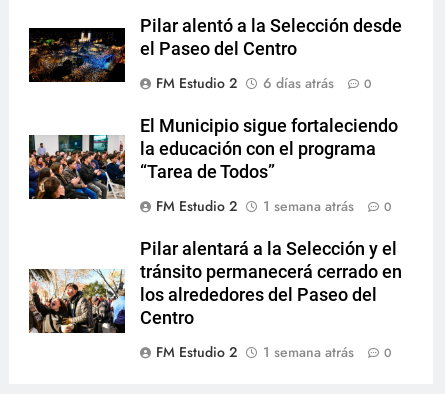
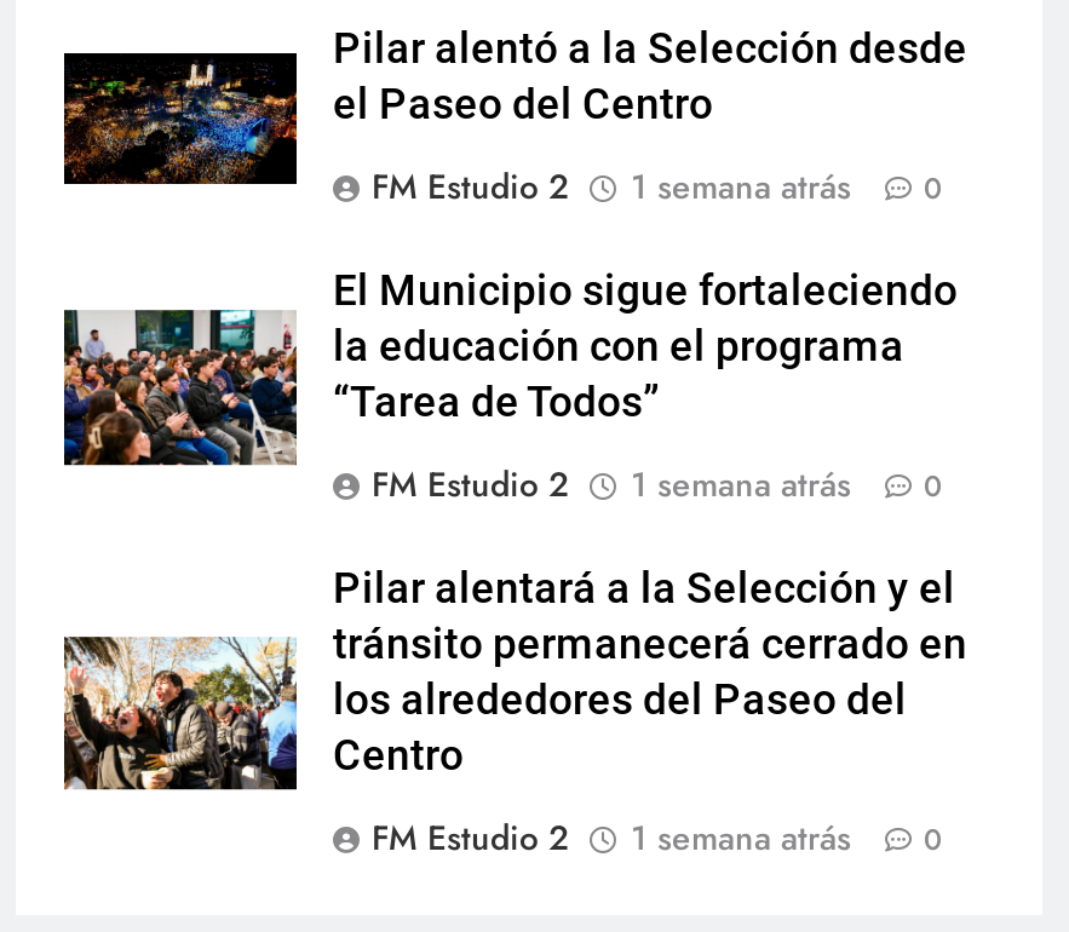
- FM Estudio 2 6 días atrás 0
+ FM Estudio 2 1 semana atrás 0
